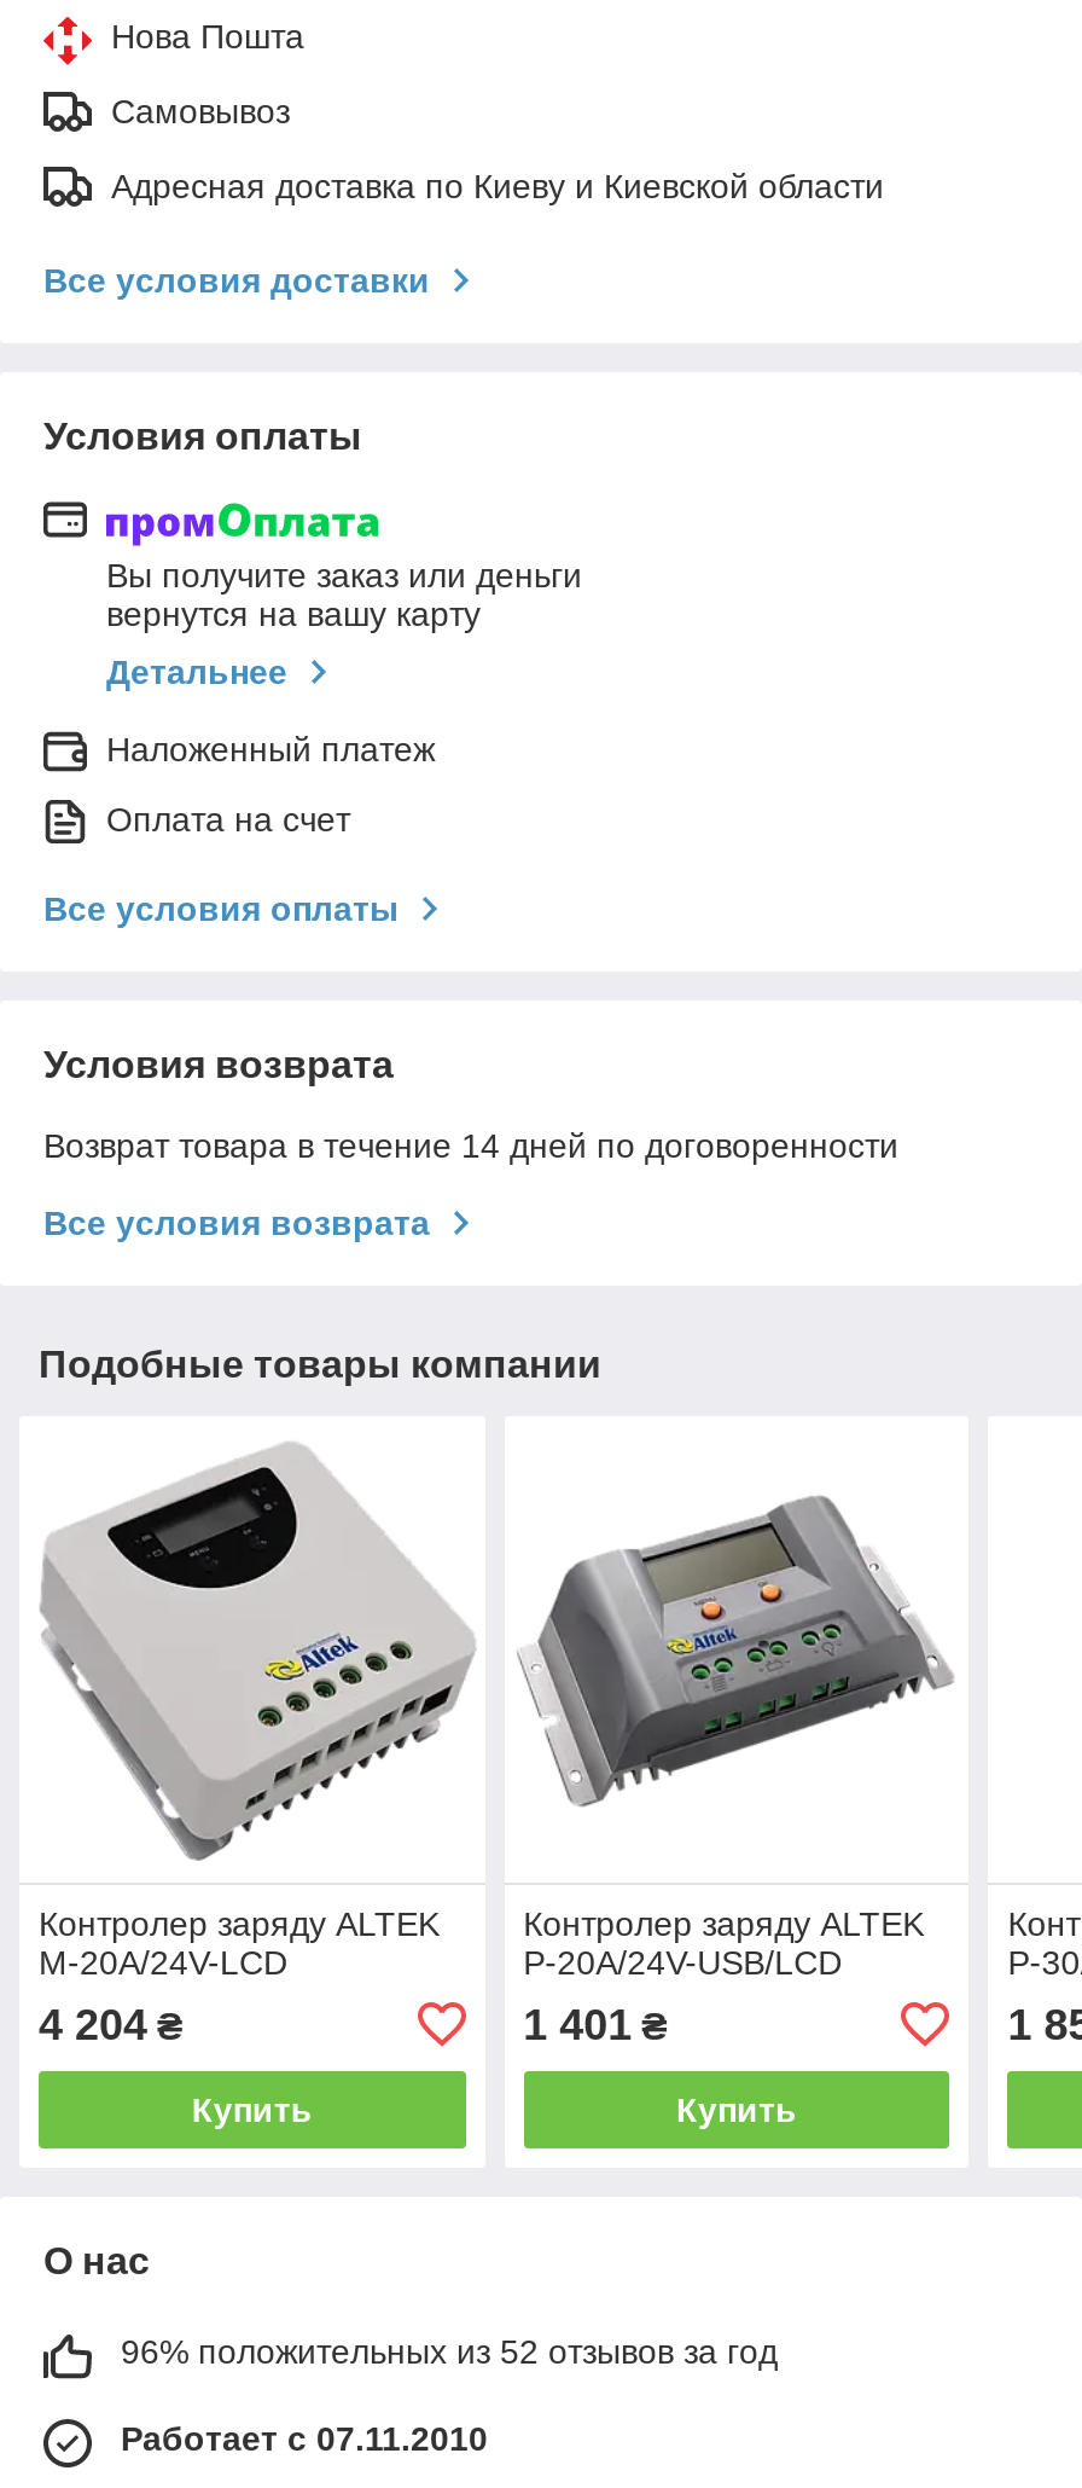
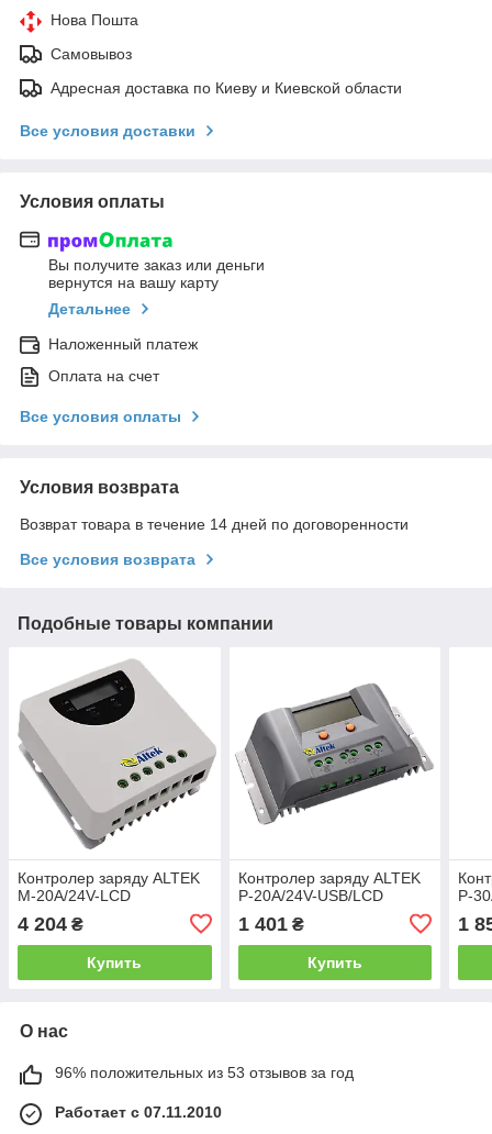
- 96% положительных из 52 отзывов за год
+ 96% положительных из 53 отзывов за год
